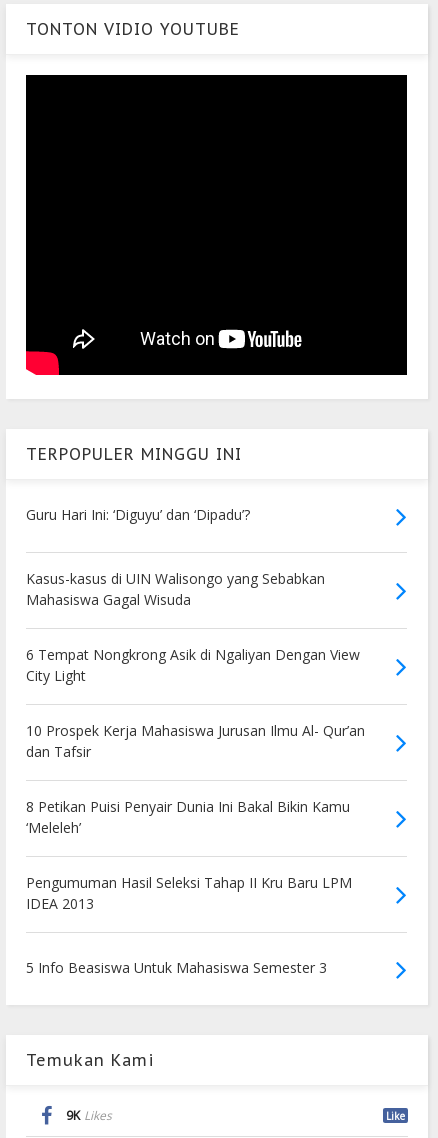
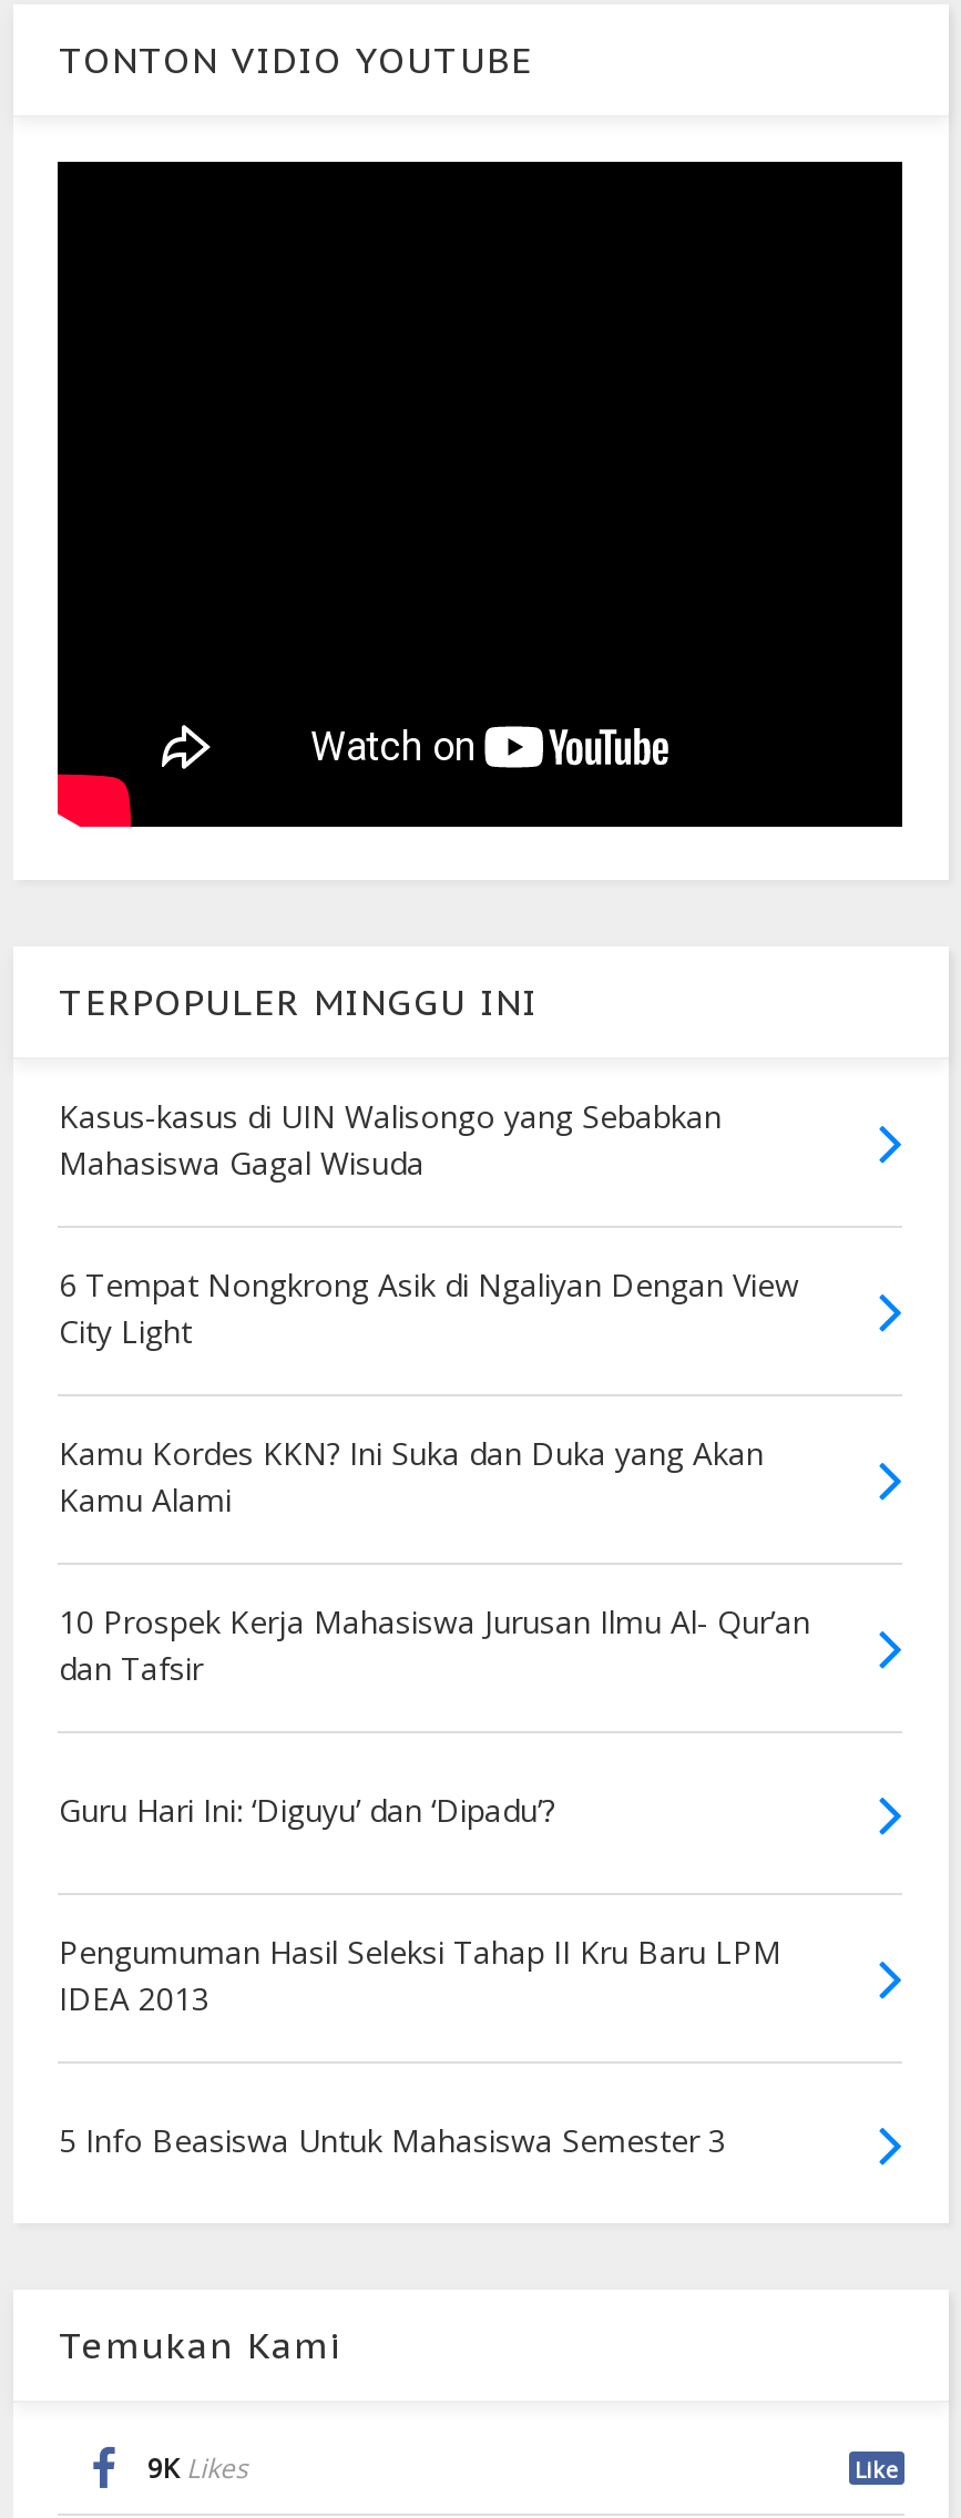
moved down: Guru Hari Ini: ‘Diguyu’ dan ‘Dipadu’?

moved up: Kasus-kasus di UIN Walisongo yang Sebabkan | Mahasiswa Gagal Wisuda | 6 Tempat Nongkrong Asik di Ngaliyan Dengan View | City Light

+ Kamu Kordes KKN? Ini Suka dan Duka yang Akan
+ Kamu Alami

- 8 Petikan Puisi Penyair Dunia Ini Bakal Bikin Kamu
- ‘Meleleh’
